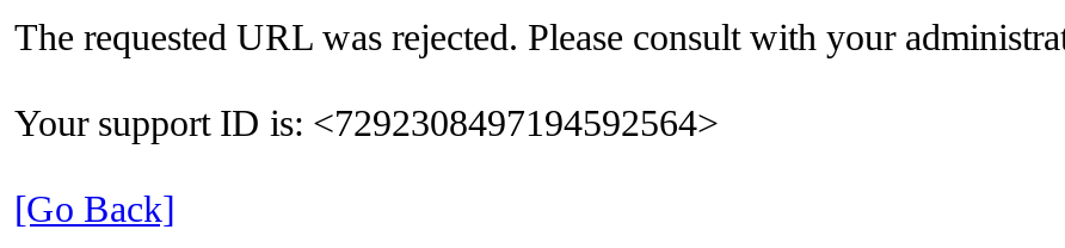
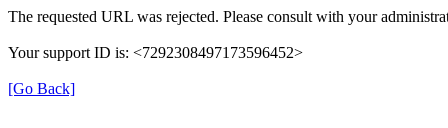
- Your support ID is: <7292308497194592564>
+ Your support ID is: <7292308497173596452>
